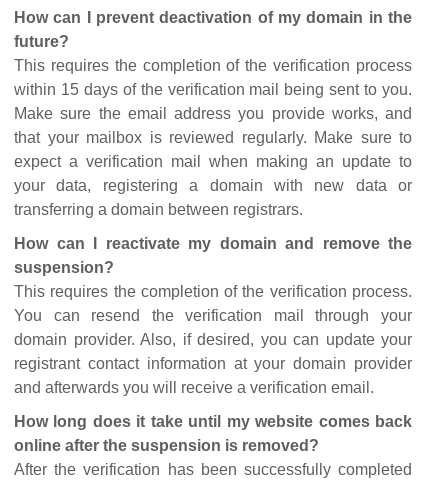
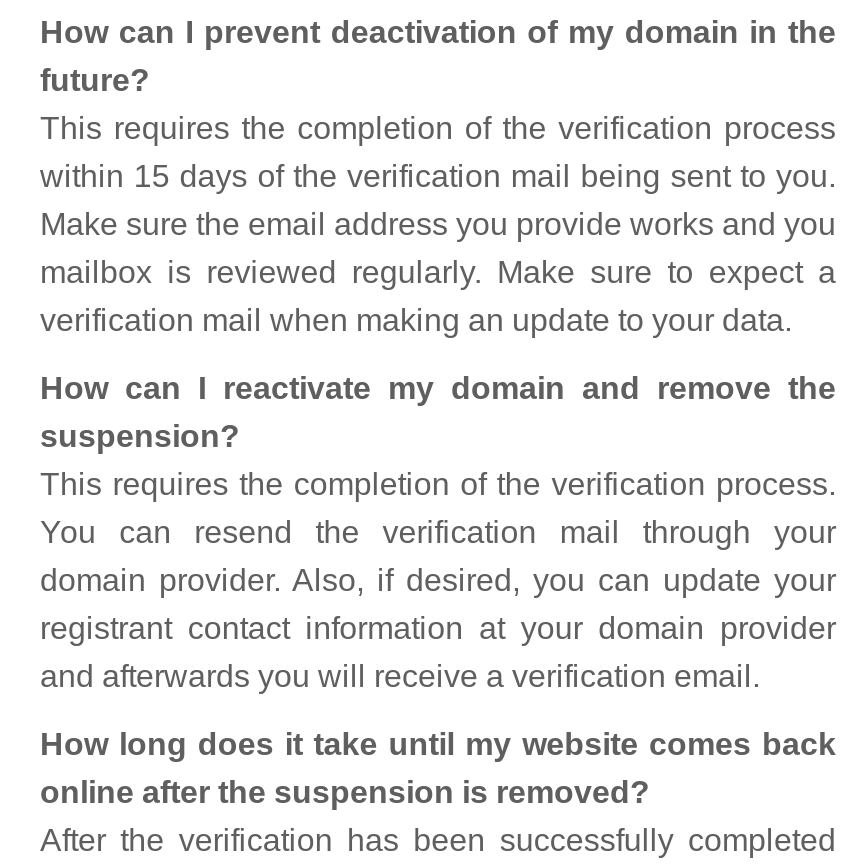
- Make sure the email address you provide works, and
- that your mailbox is reviewed regularly. Make sure to
- expect a verification mail when making an update to
- your data, registering a domain with new data or
- transferring a domain between registrars.
+ Make sure the email address you provide works and you
+ mailbox is reviewed regularly. Make sure to expect a
+ verification mail when making an update to your data.
